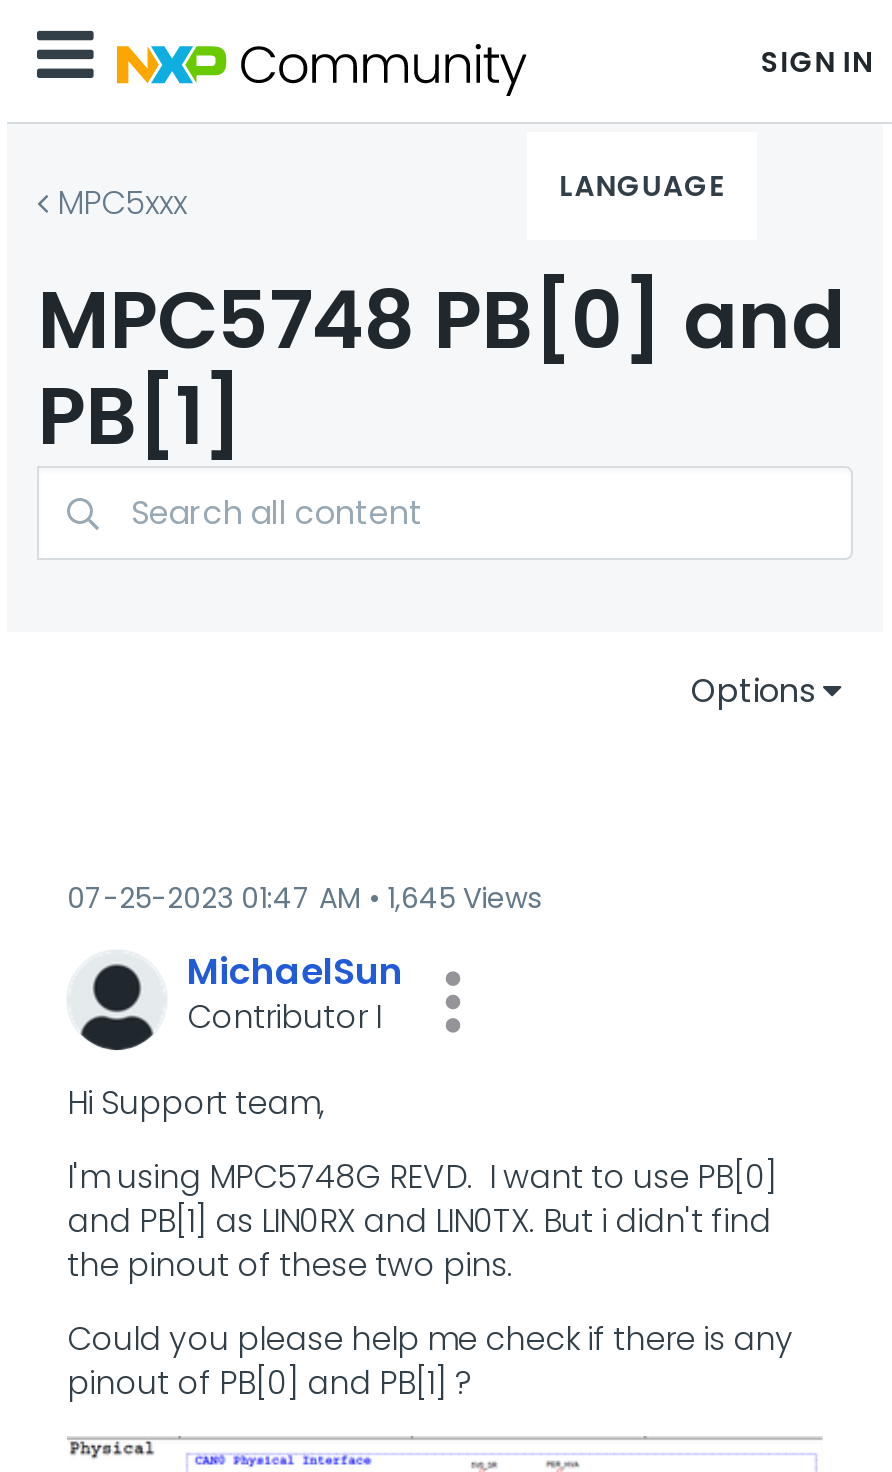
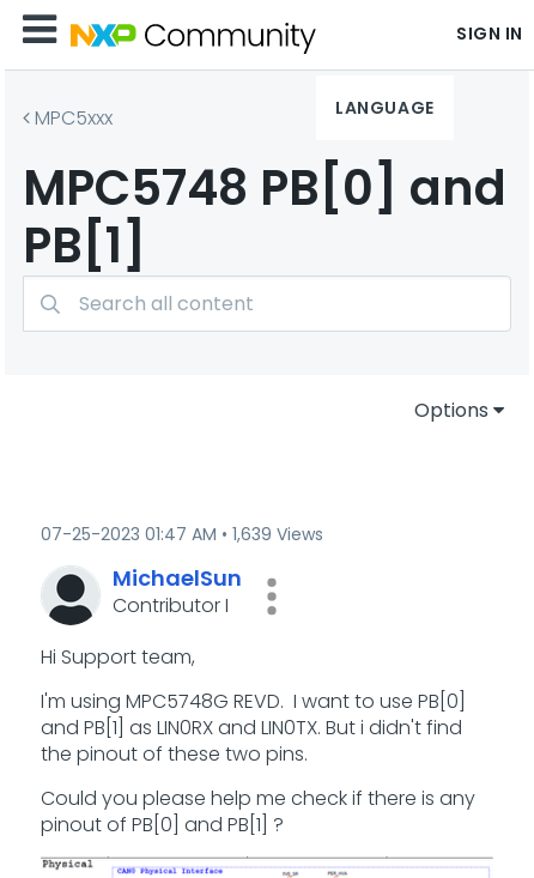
- 07-25-2023 01:47 AM 1,645 Views
+ 07-25-2023 01:47 AM 1,639 Views
